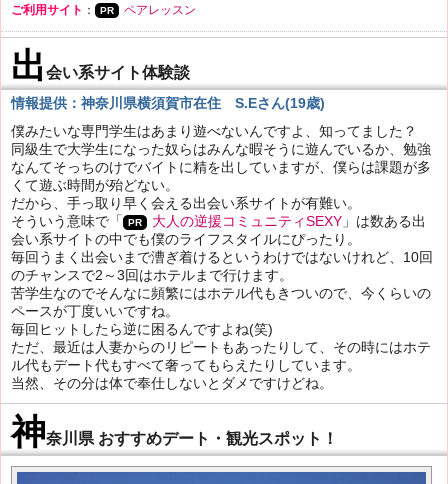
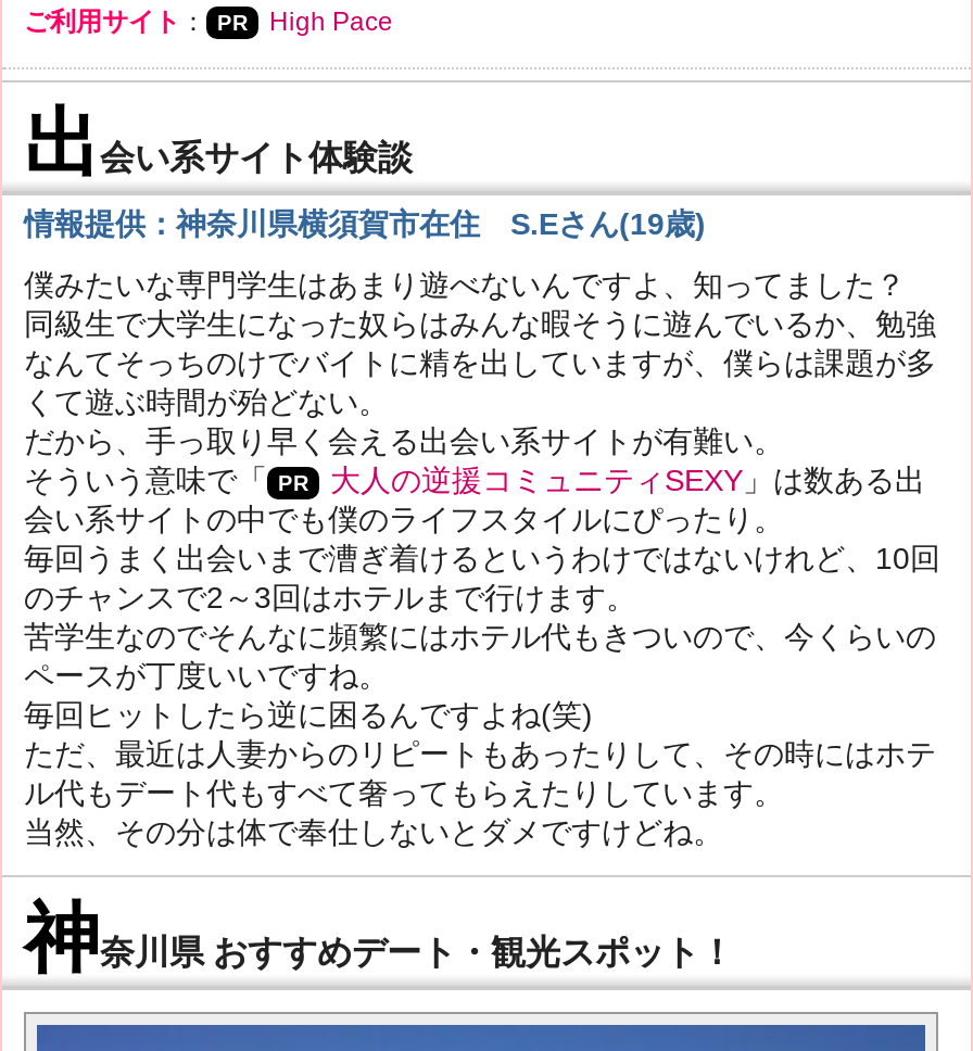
- ペアレッスン
+ High Pace
